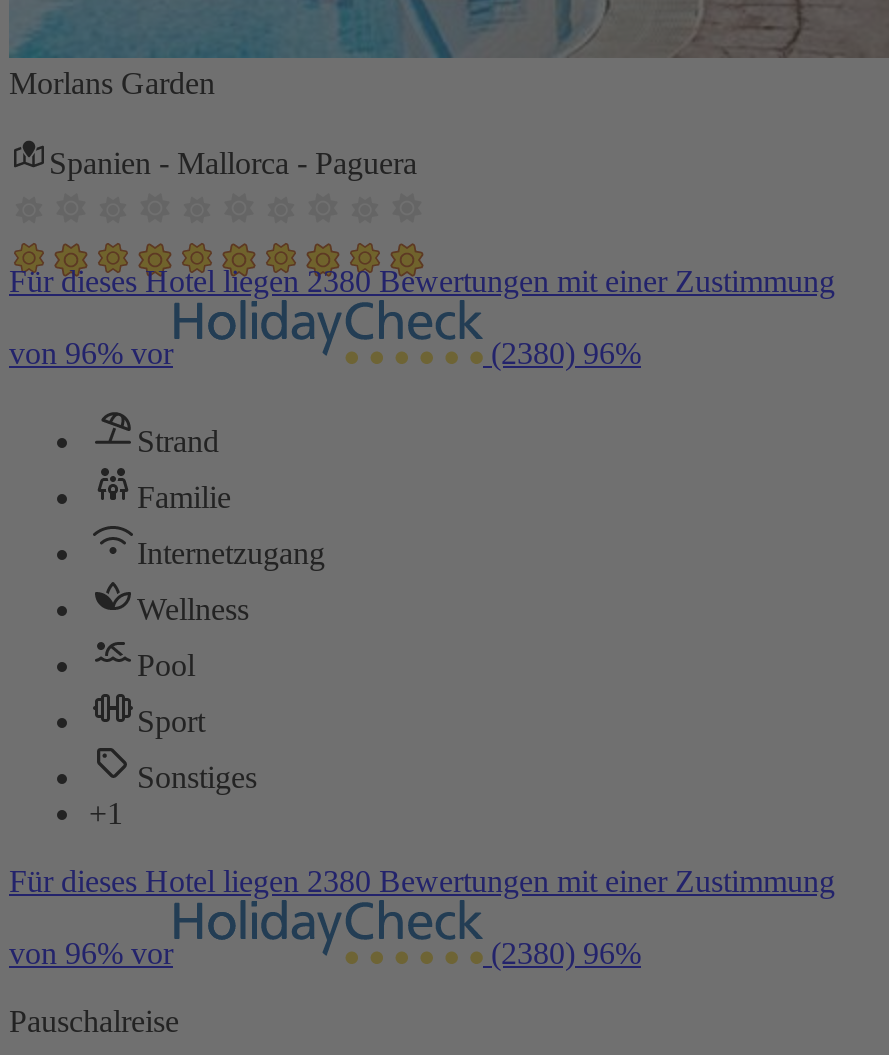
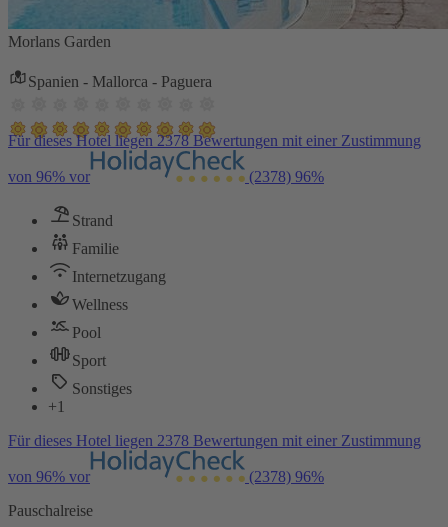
- Für dieses Hotel liegen 2380 Bewertungen mit einer Zustimmung
+ Für dieses Hotel liegen 2378 Bewertungen mit einer Zustimmung

- (2380) 96%
+ (2378) 96%

- Für dieses Hotel liegen 2380 Bewertungen mit einer Zustimmung
+ Für dieses Hotel liegen 2378 Bewertungen mit einer Zustimmung

- (2380) 96%
+ (2378) 96%
